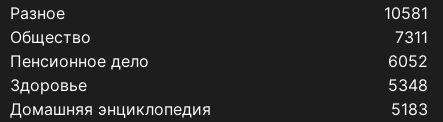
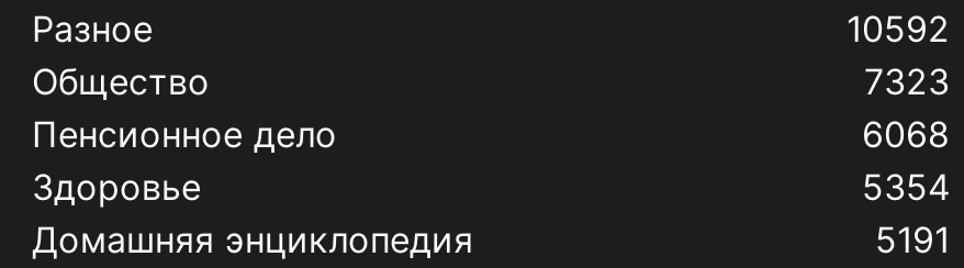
- 10581
+ 10592

- 7311
+ 7323

- 6052
+ 6068

- 5348
+ 5354

- 5183
+ 5191
